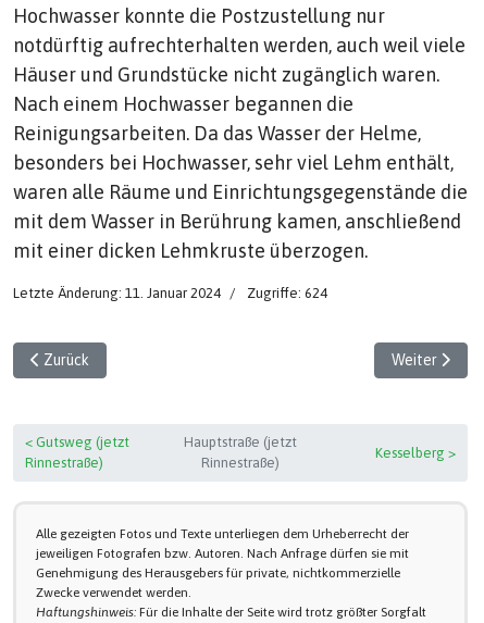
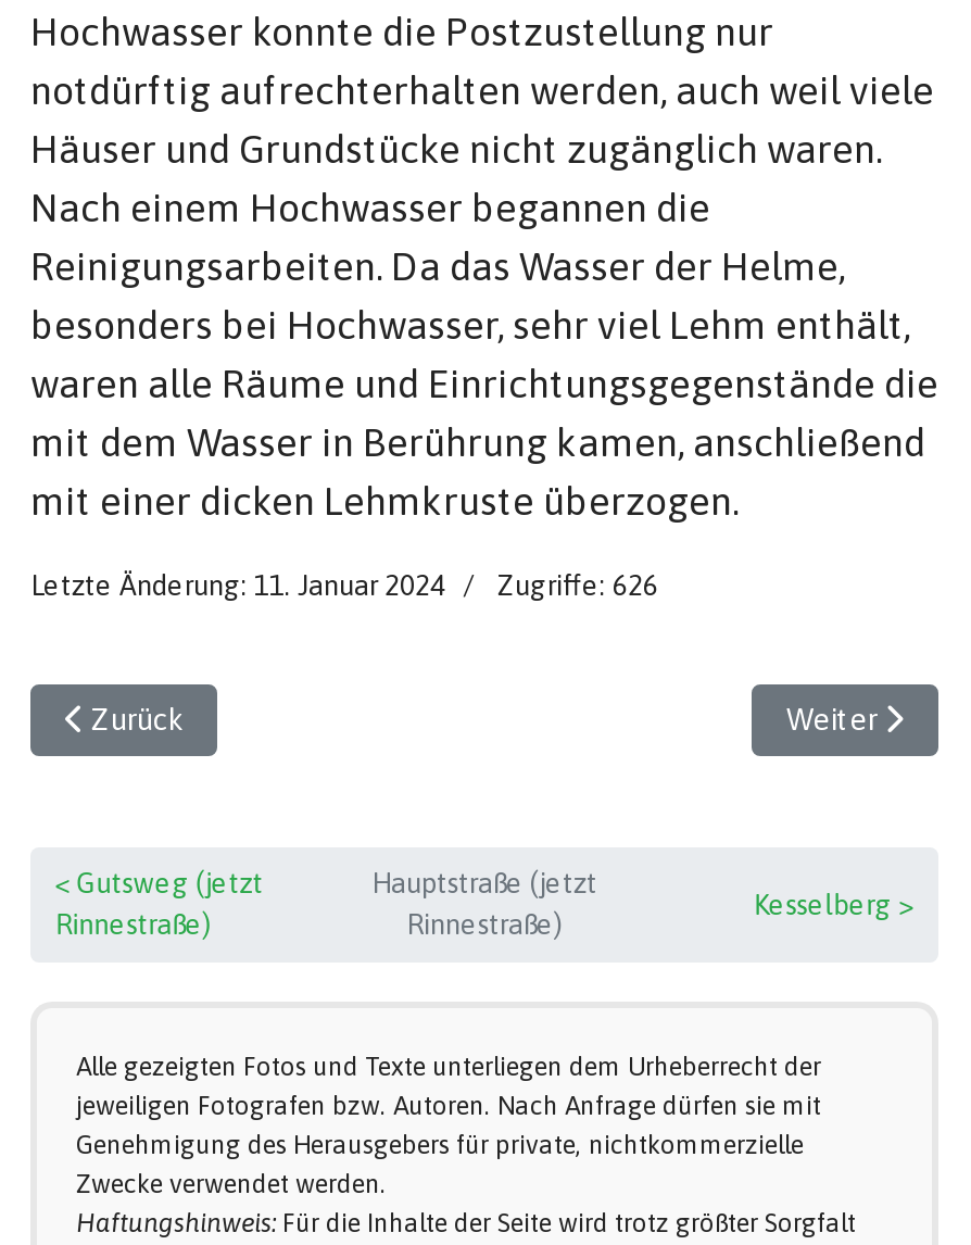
- Letzte Änderung: 11. Januar 2024 Zugriffe: 624
+ Letzte Änderung: 11. Januar 2024 Zugriffe: 626
